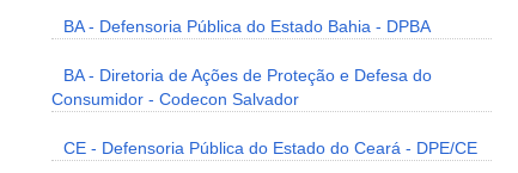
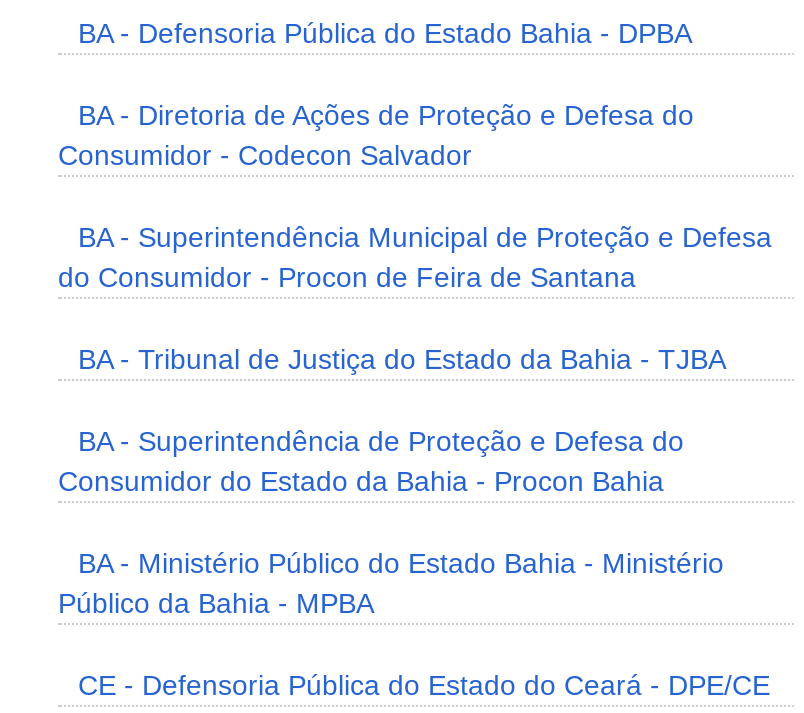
+ BA - Superintendência Municipal de Proteção e Defesa
+ do Consumidor - Procon de Feira de Santana
+ BA - Tribunal de Justiça do Estado da Bahia - TJBA
+ BA - Superintendência de Proteção e Defesa do
+ Consumidor do Estado da Bahia - Procon Bahia
+ BA - Ministério Público do Estado Bahia - Ministério
+ Público da Bahia - MPBA
